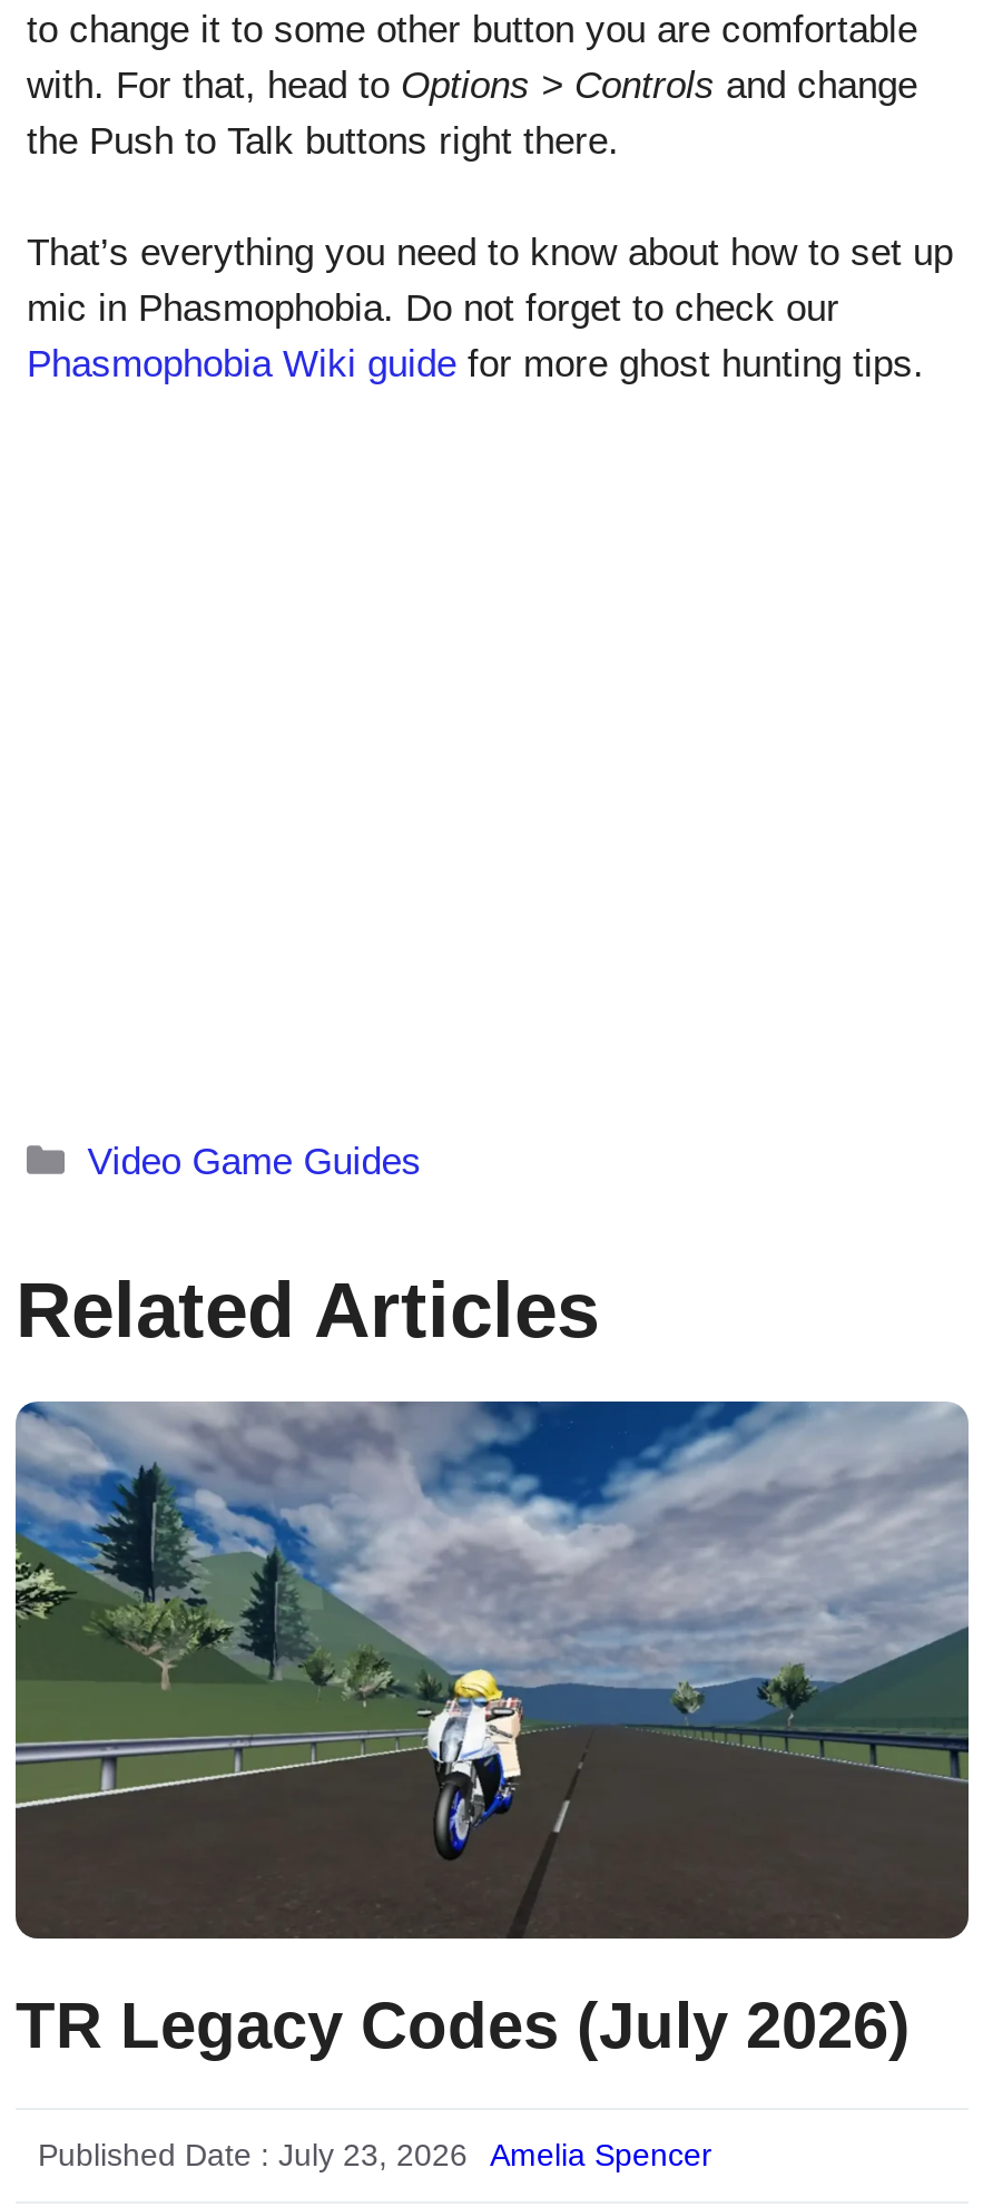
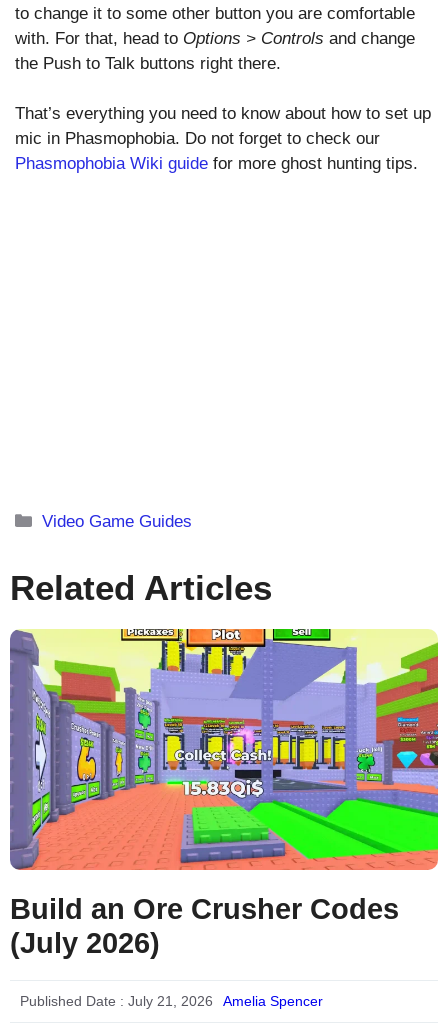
- [image]
- TR Legacy Codes (July 2026)
+ [image]
+ Build an Ore Crusher Codes
+ (July 2026)

- Published Date : July 23, 2026
+ Published Date : July 21, 2026
